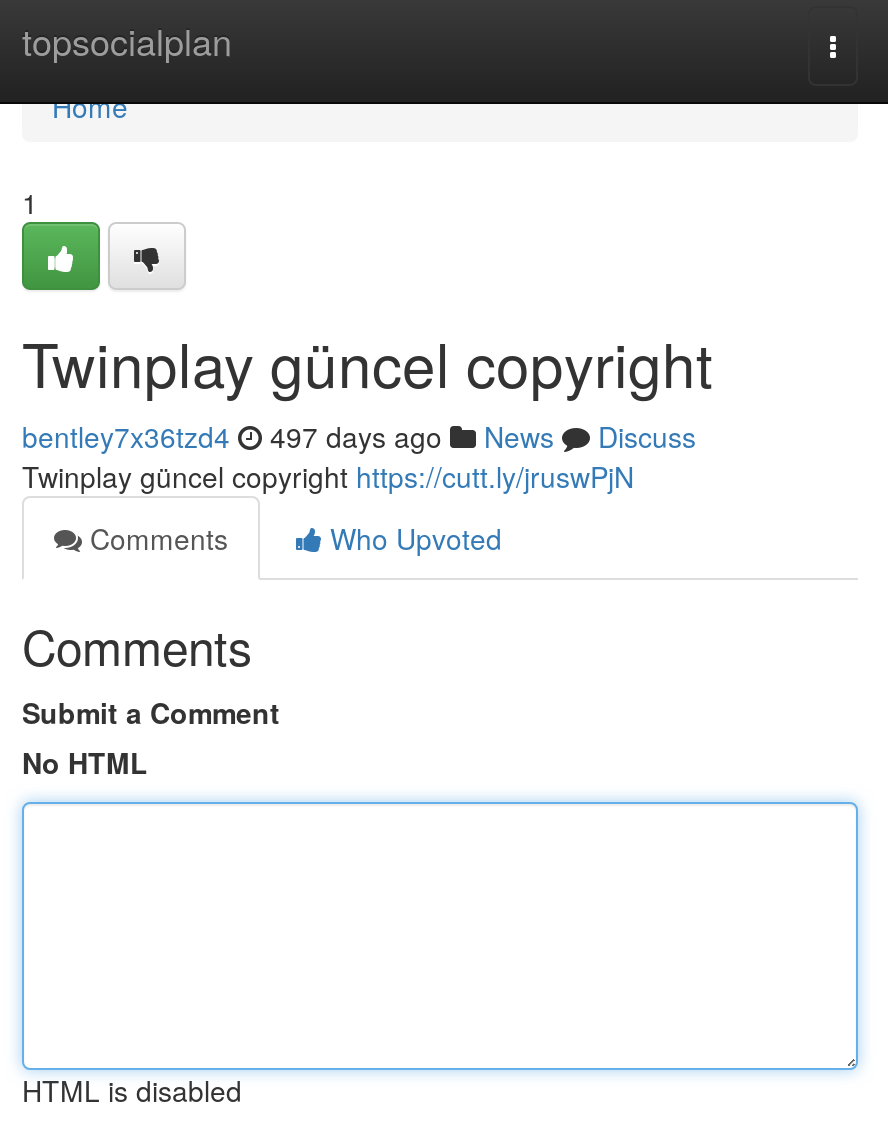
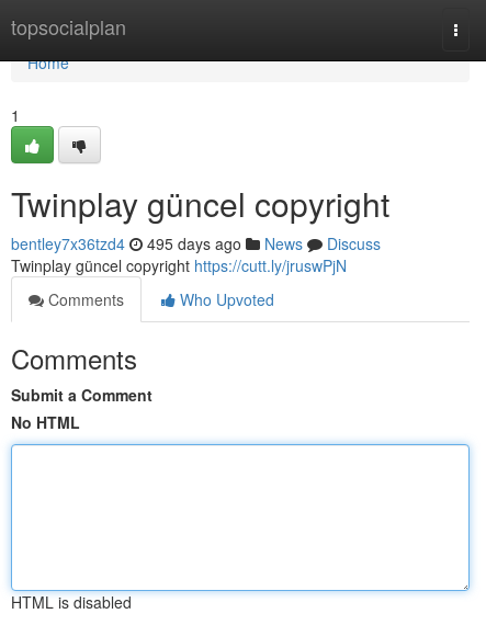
- bentley7x36tzd4 497 days ago News Discuss
+ bentley7x36tzd4 495 days ago News Discuss
